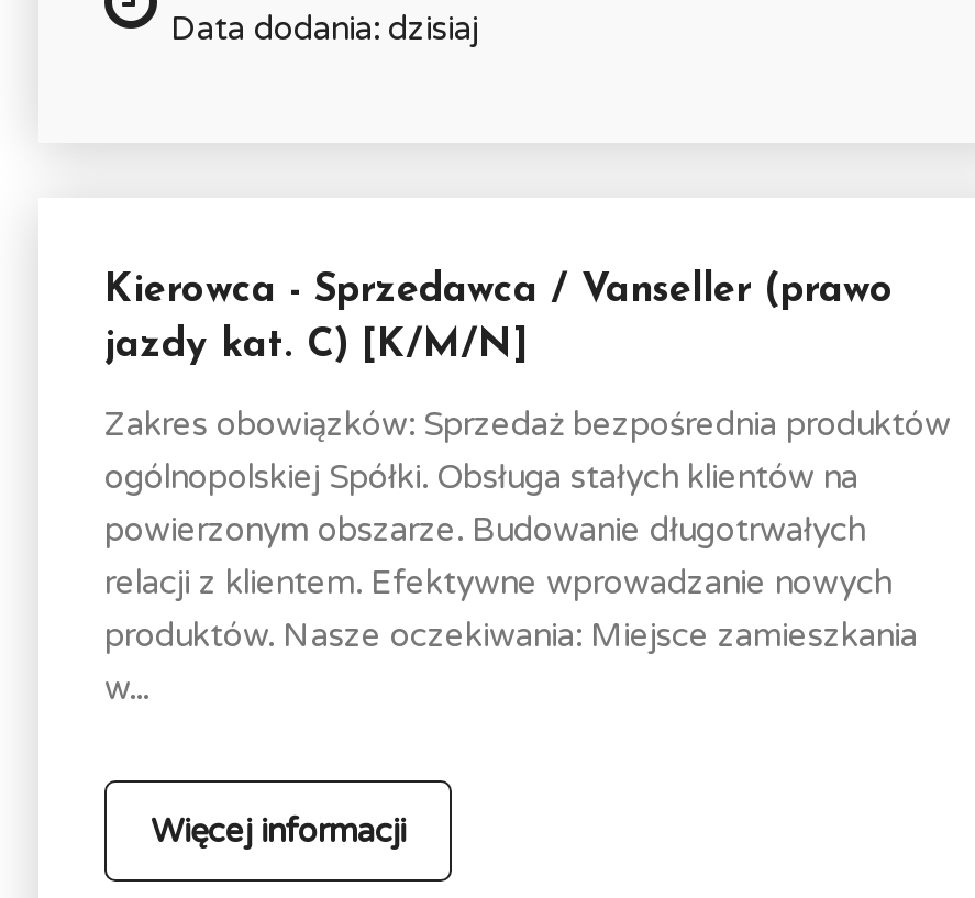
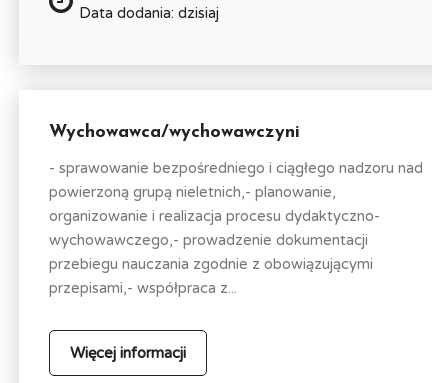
- Kierowca - Sprzedawca / Vanseller (prawo
- jazdy kat. C) [K/M/N]
+ Wychowawca/wychowawczyni

- Zakres obowiązków: Sprzedaż bezpośrednia produktów
- ogólnopolskiej Spółki. Obsługa stałych klientów na
- powierzonym obszarze. Budowanie długotrwałych
- relacji z klientem. Efektywne wprowadzanie nowych
- produktów. Nasze oczekiwania: Miejsce zamieszkania
- w...
+ - sprawowanie bezpośredniego i ciągłego nadzoru nad
+ powierzoną grupą nieletnich,- planowanie,
+ organizowanie i realizacja procesu dydaktyczno-
+ wychowawczego,- prowadzenie dokumentacji
+ przebiegu nauczania zgodnie z obowiązującymi
+ przepisami,- współpraca z...
